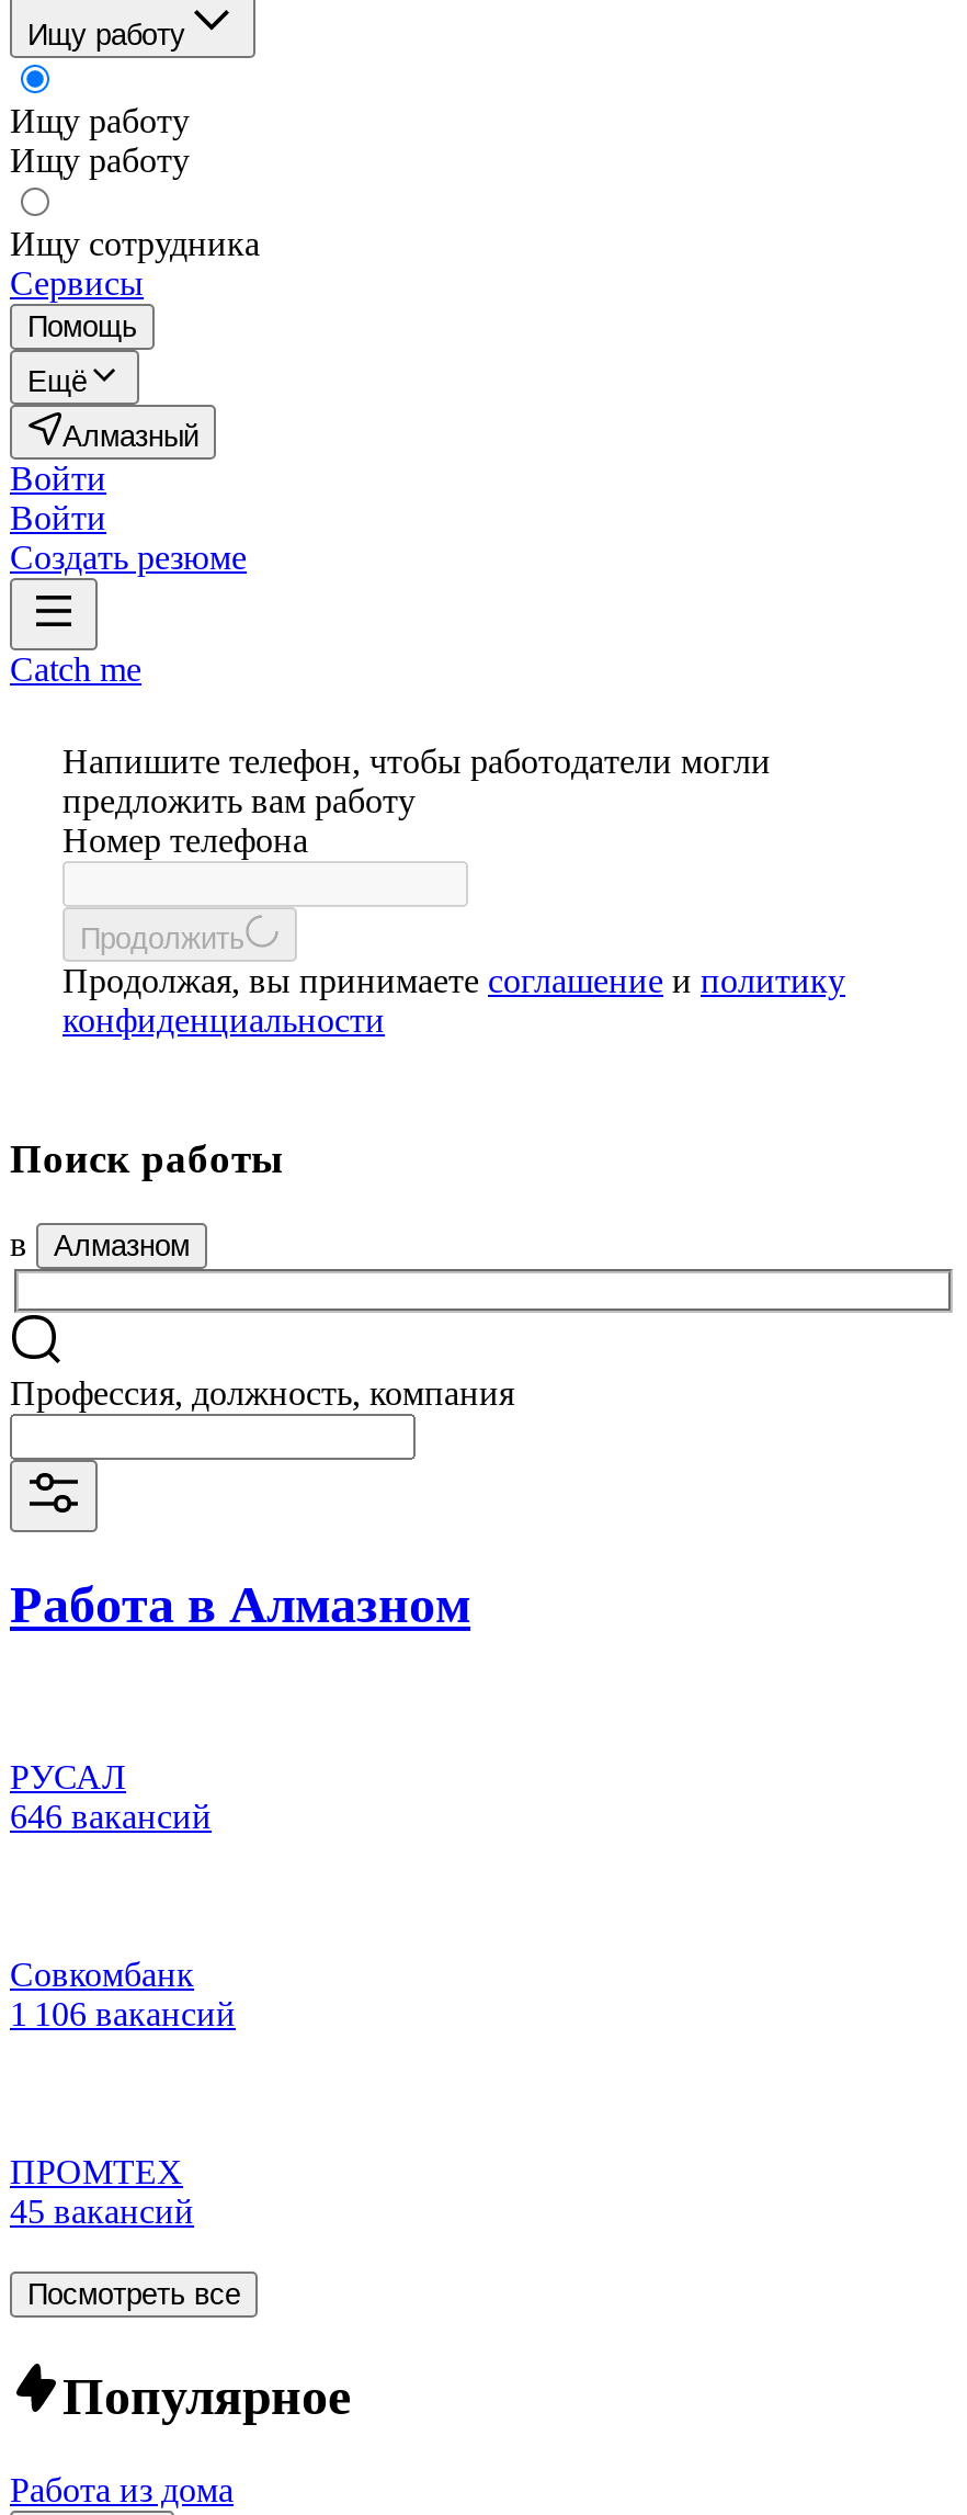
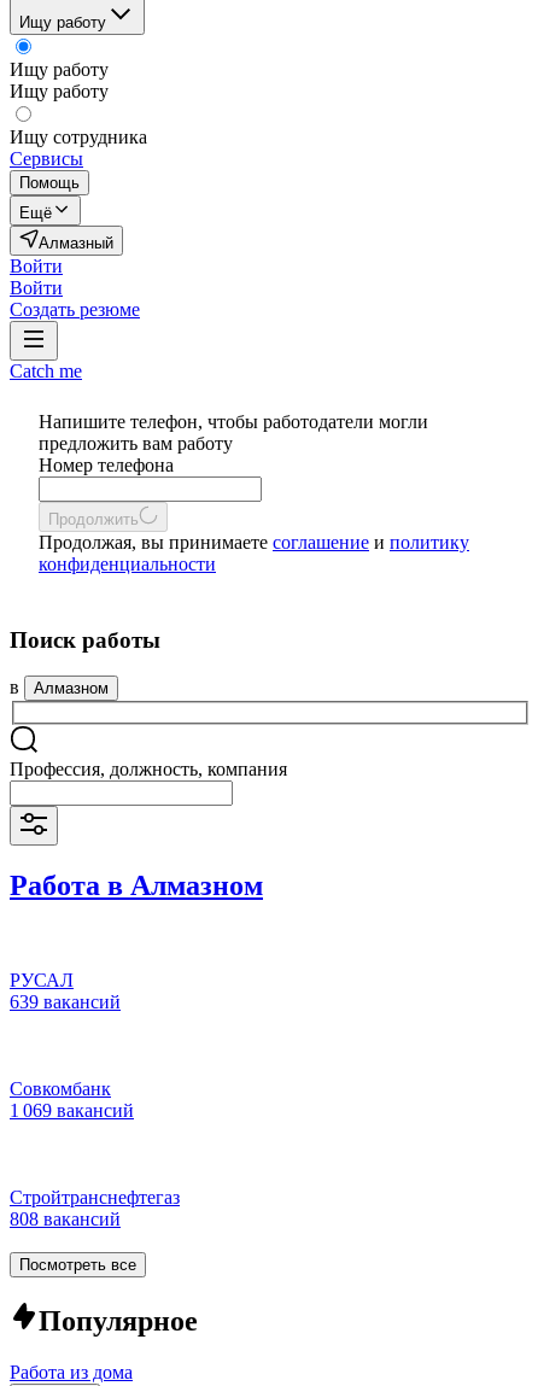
- 646 вакансий
+ 639 вакансий

- 1 106 вакансий
+ 1 069 вакансий

- ПРОМТЕХ
- 45 вакансий
+ Стройтранснефтегаз
+ 808 вакансий
